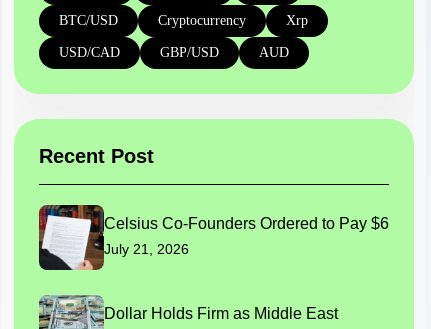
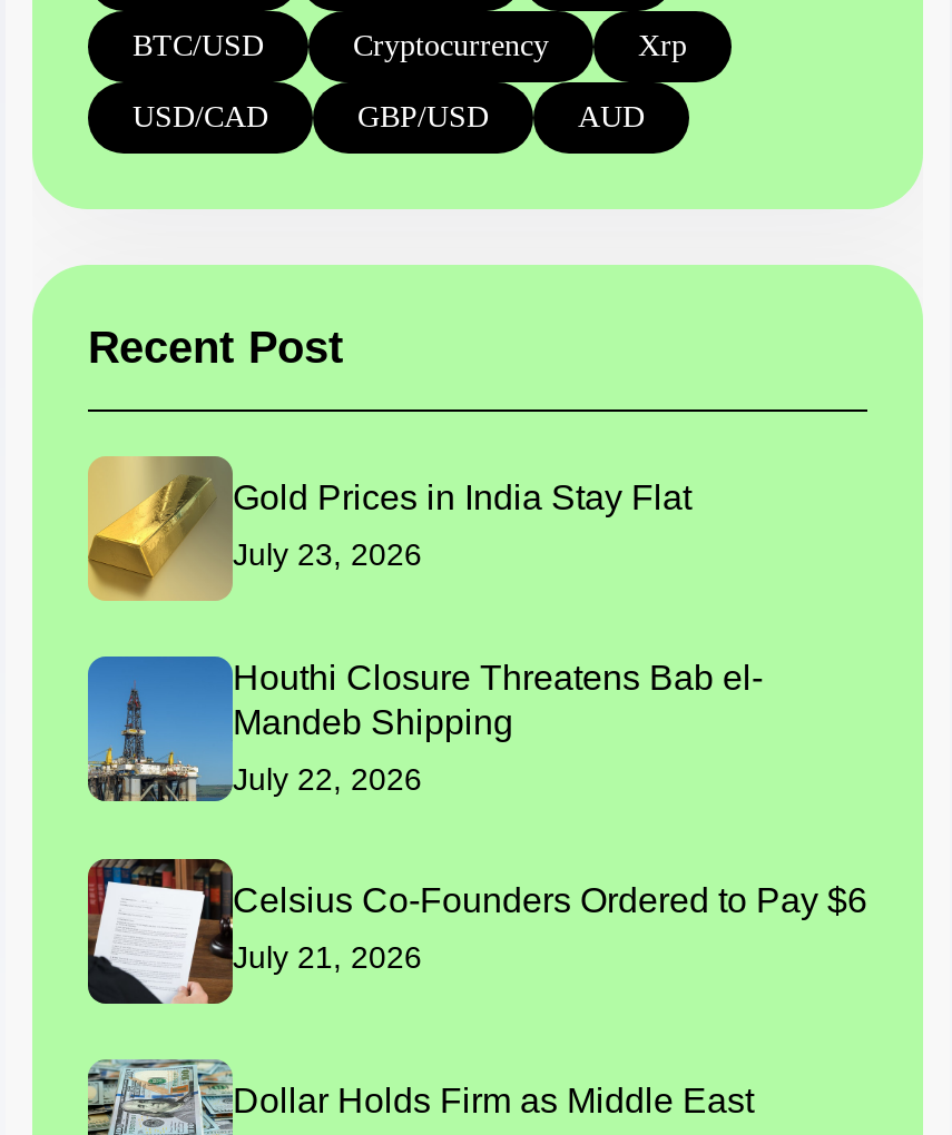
+ [image]

+ [image]
+ Gold Prices in India Stay Flat
+ July 23, 2026
+ Houthi Closure Threatens Bab el-
+ Mandeb Shipping
+ July 22, 2026
